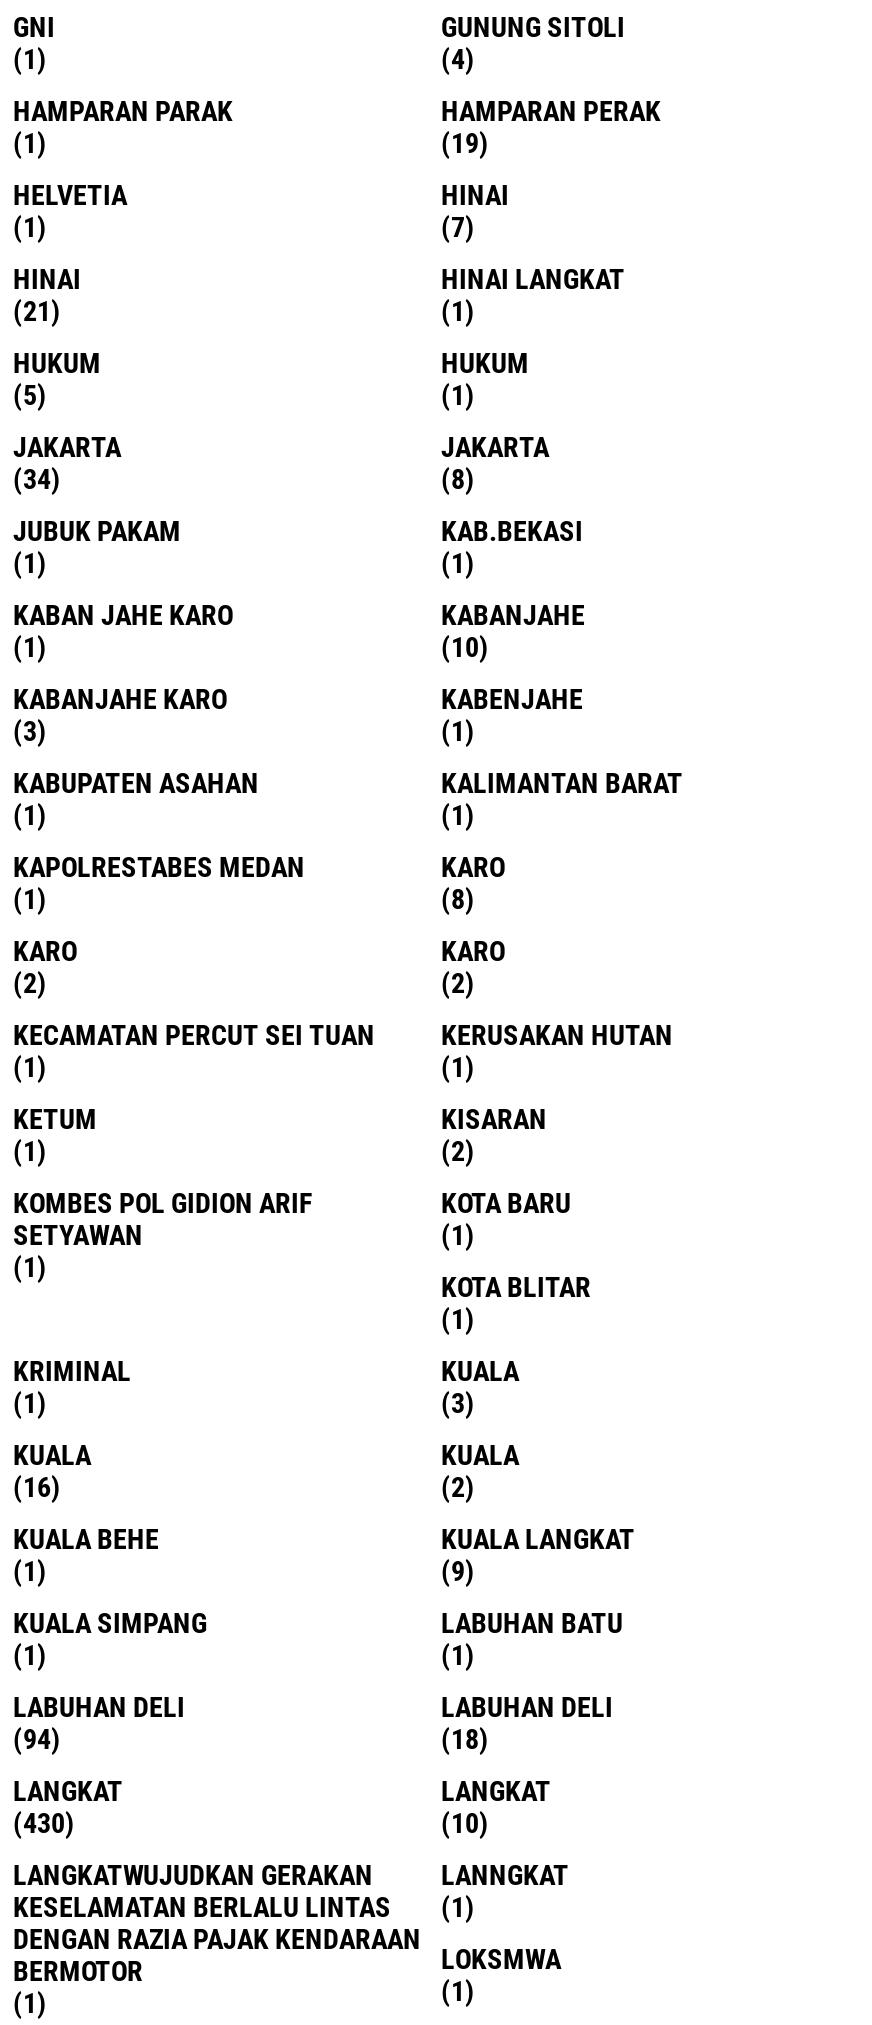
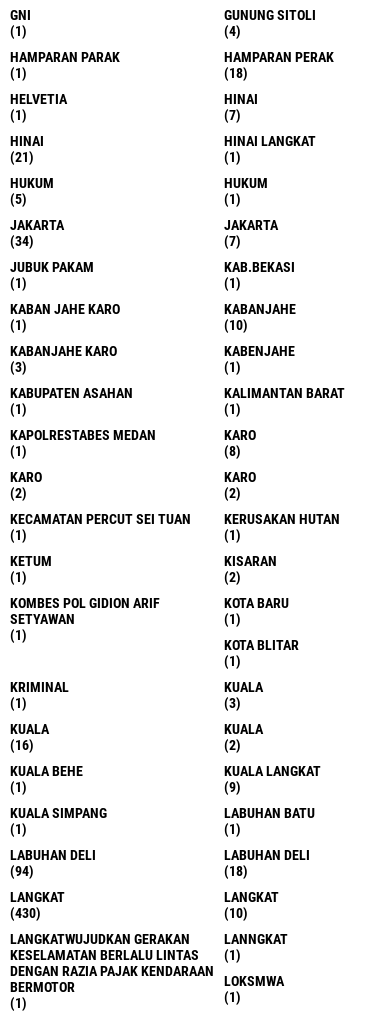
- (19)
+ (18)

- (8)
+ (7)
